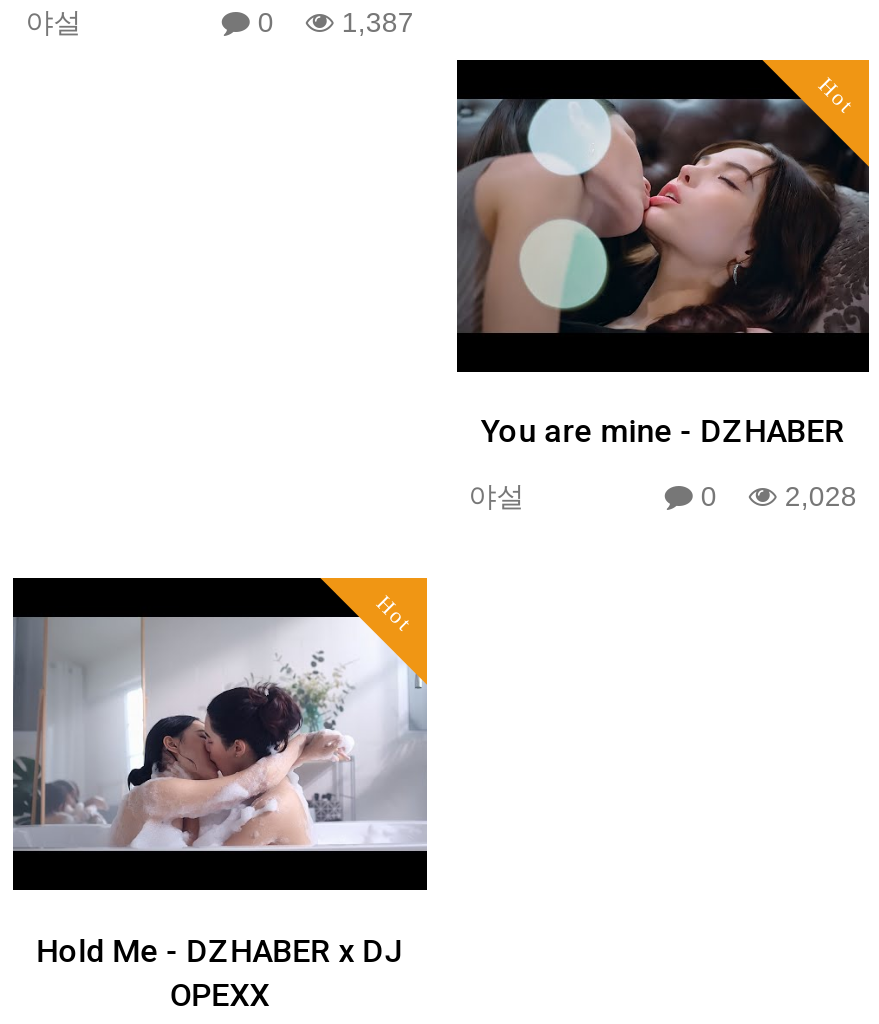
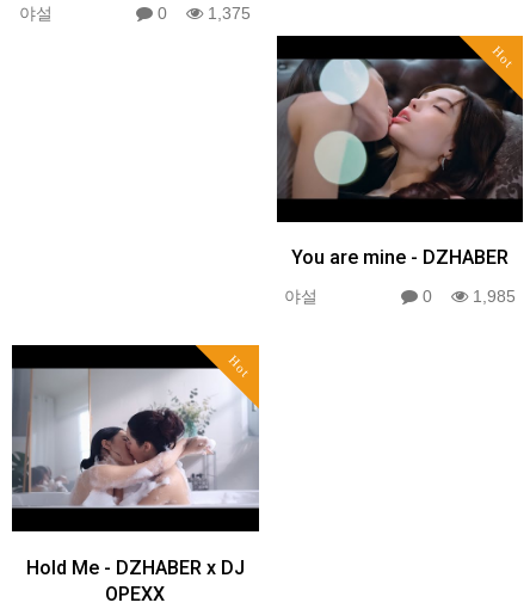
- 0 1,387
+ 0 1,375

- 0 2,028
+ 0 1,985
